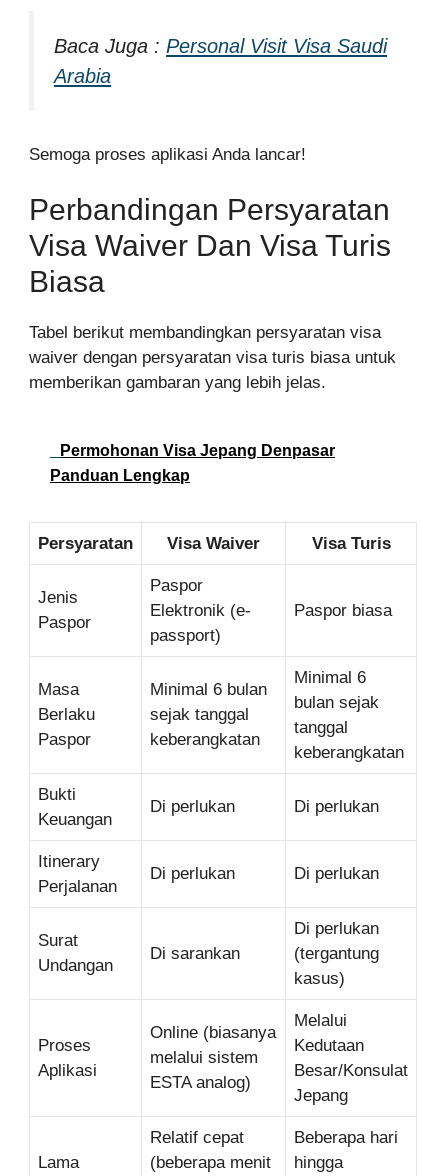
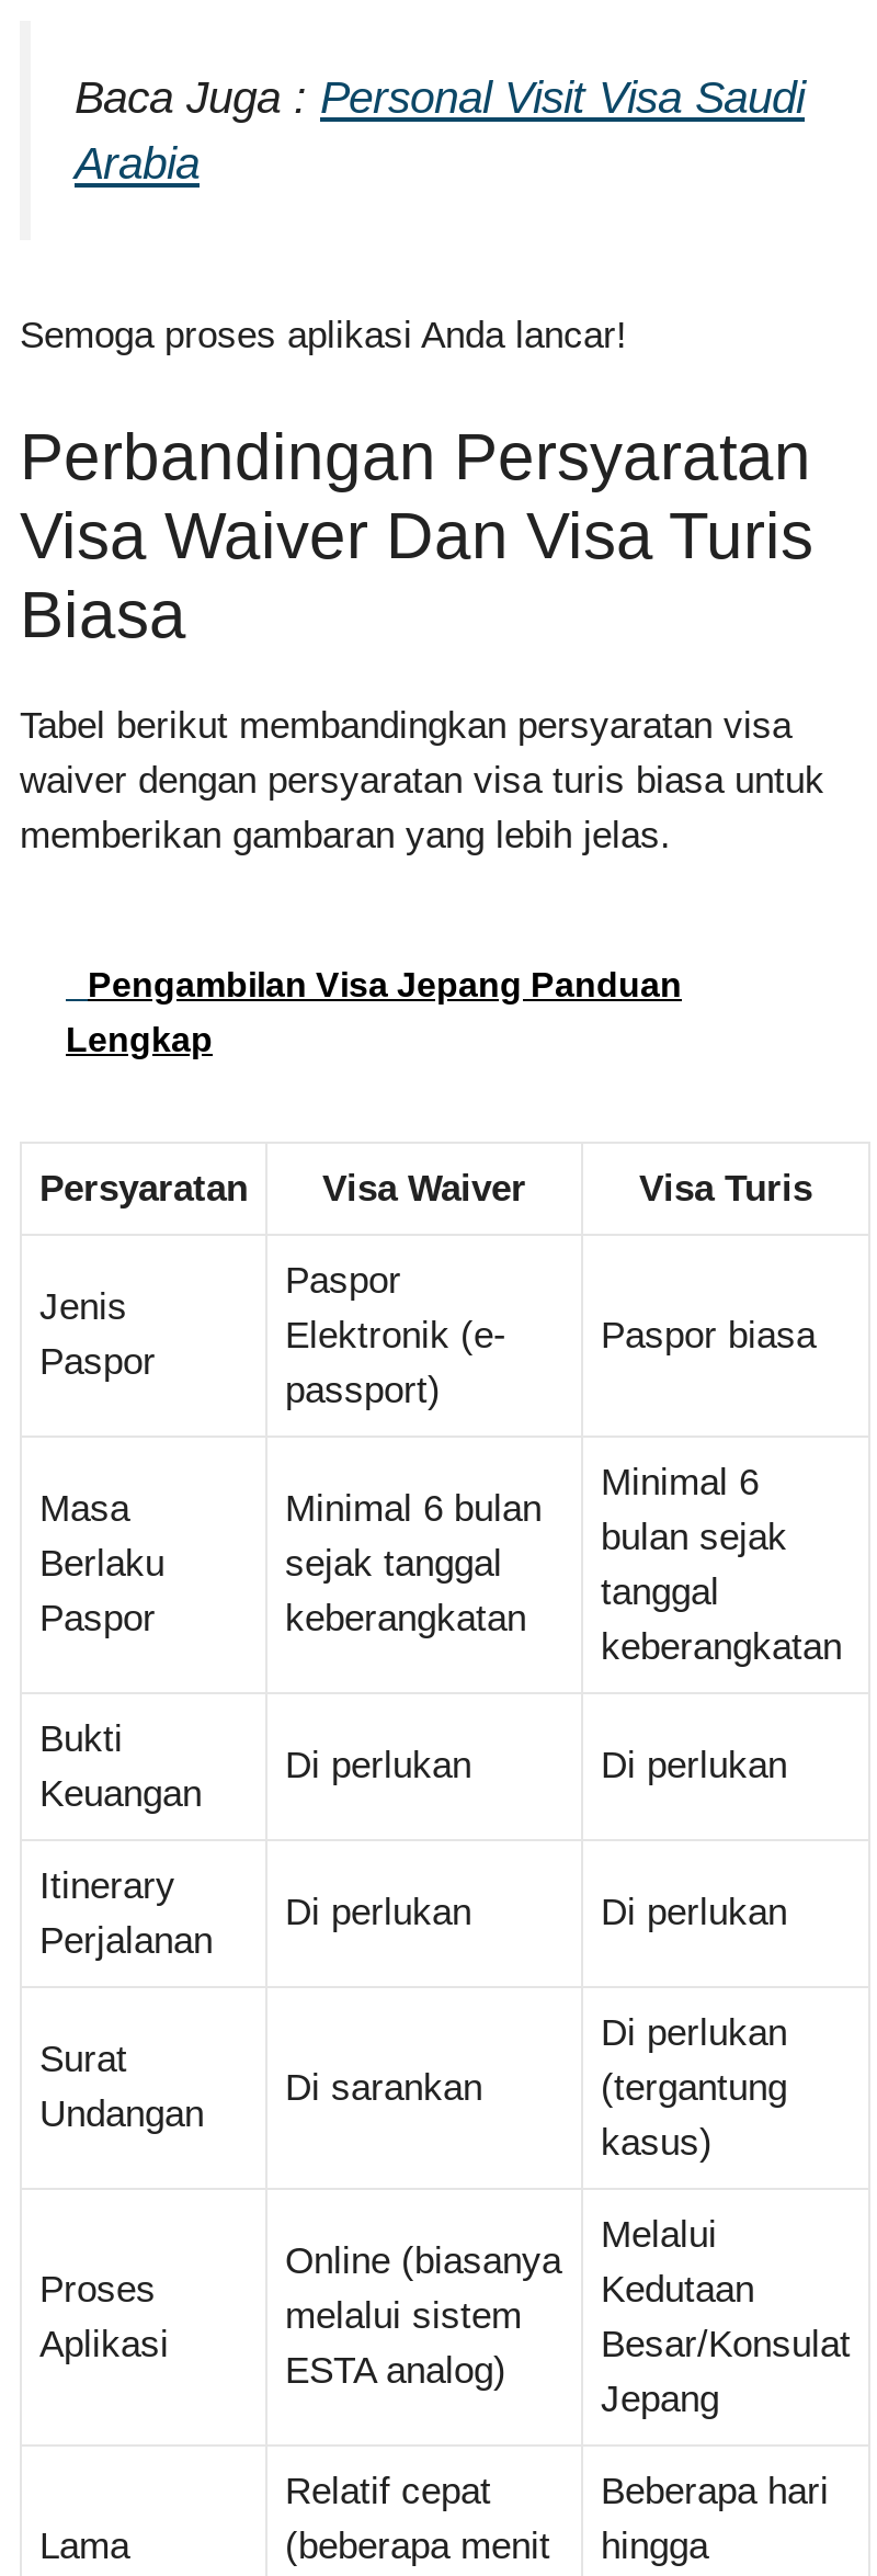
- Permohonan Visa Jepang Denpasar
+ Pengambilan Visa Jepang Panduan

- Panduan Lengkap
+ Lengkap
